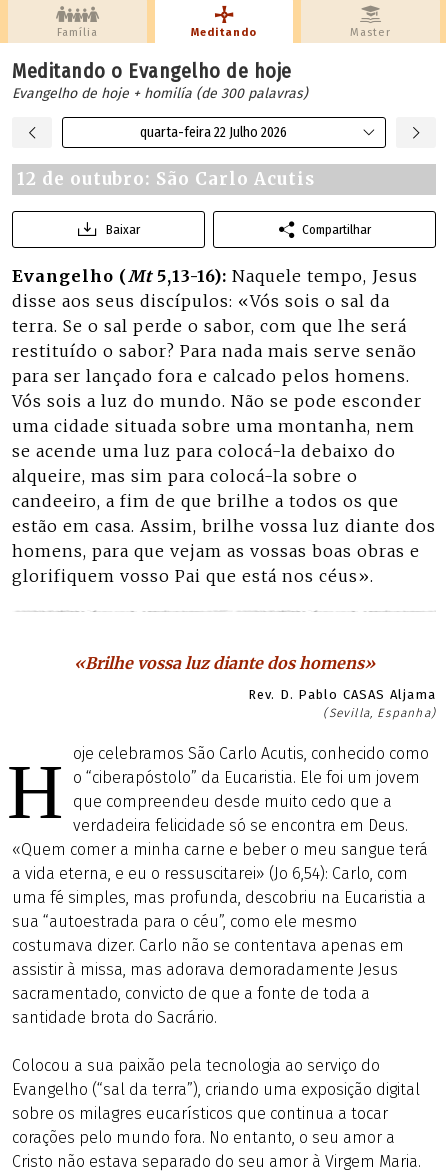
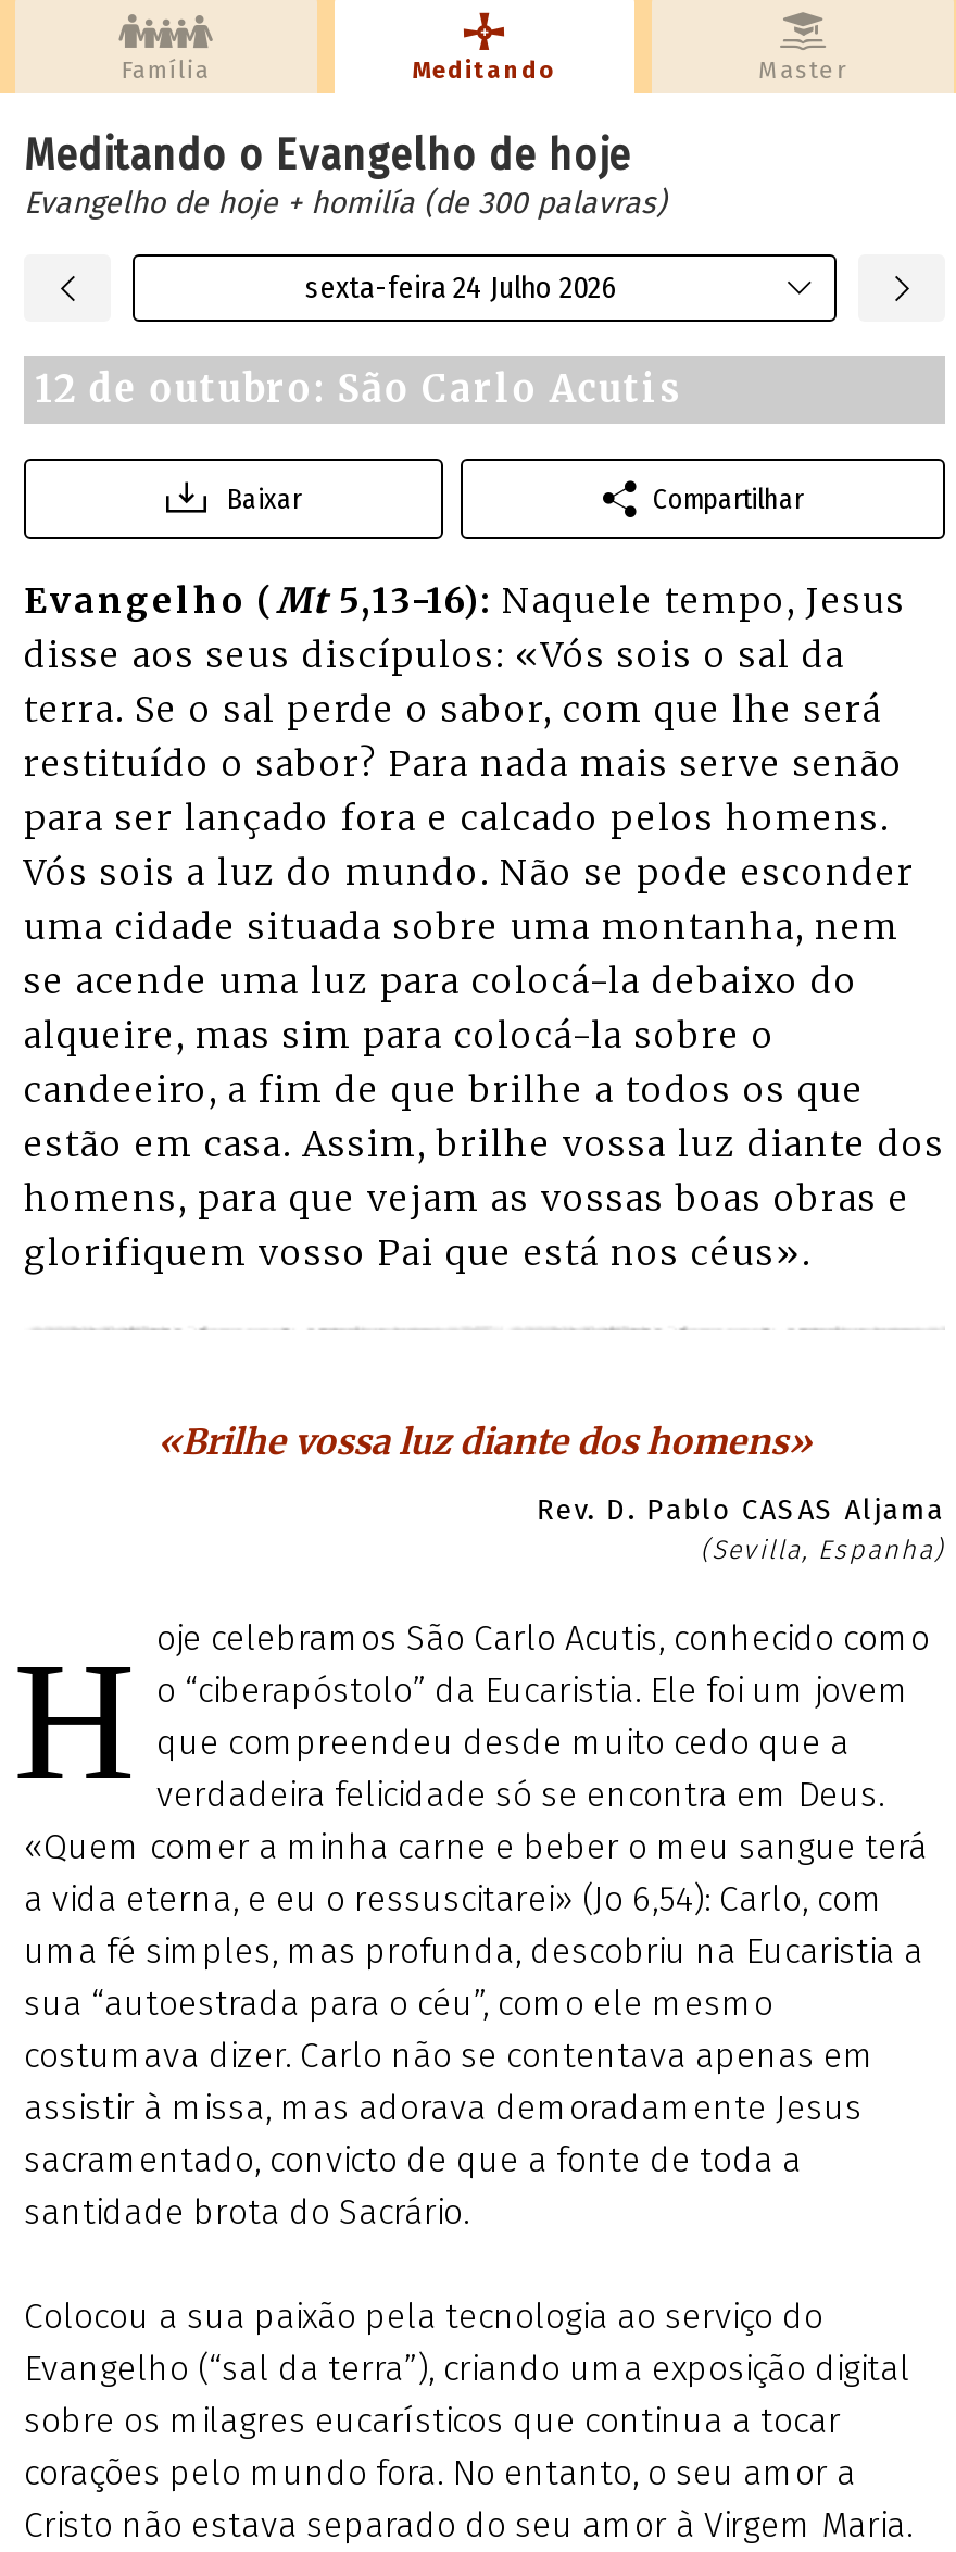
- quarta-feira 22 Julho 2026
+ sexta-feira 24 Julho 2026
